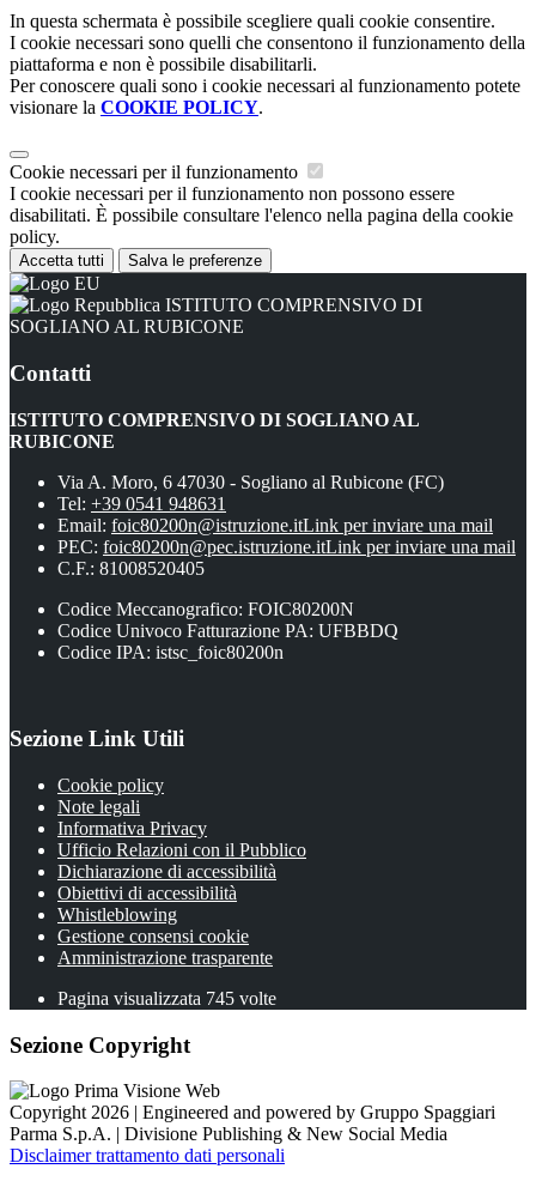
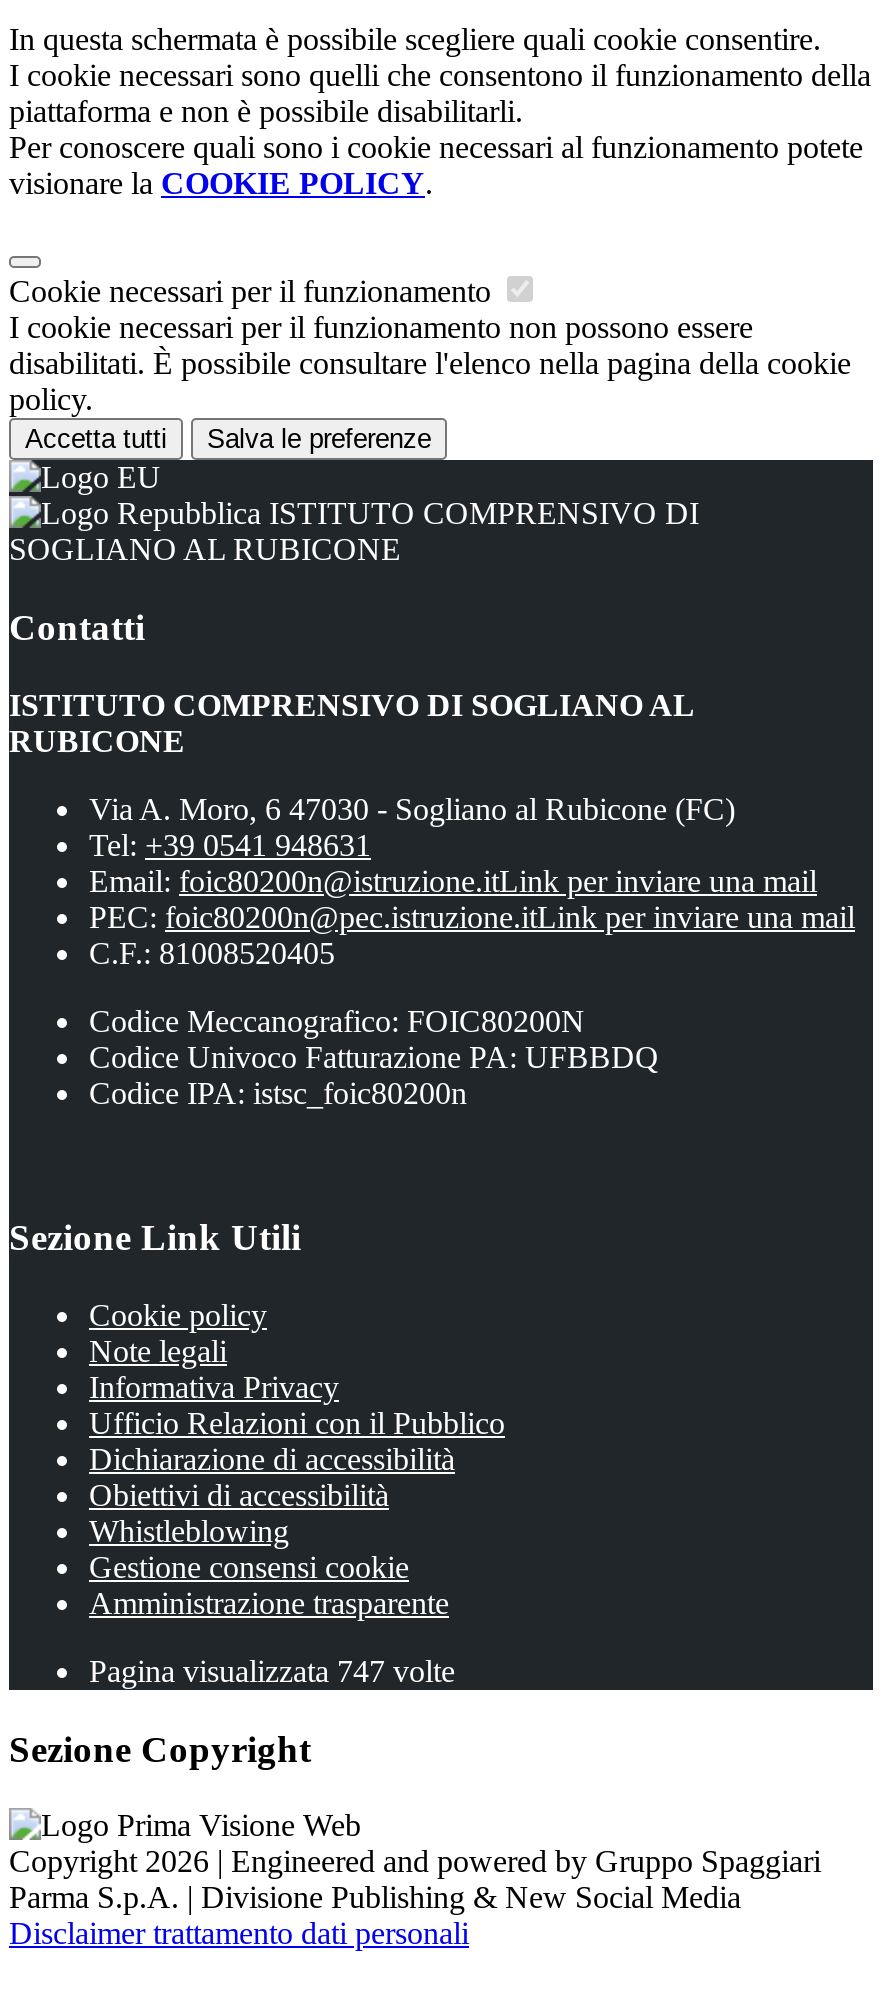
- Pagina visualizzata 745 volte
+ Pagina visualizzata 747 volte
